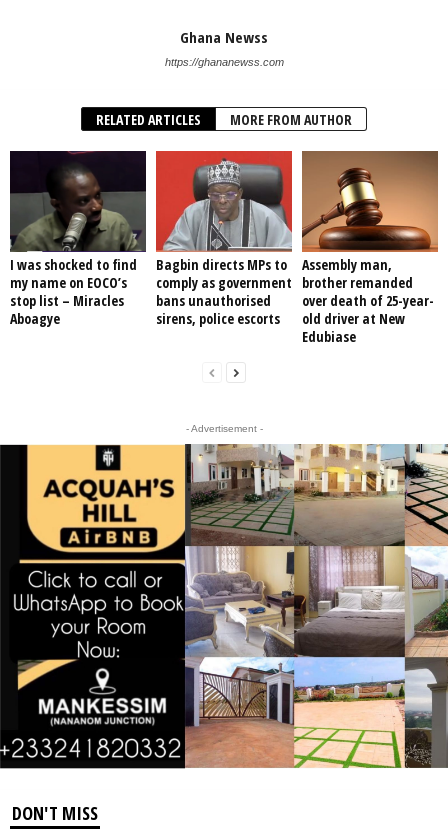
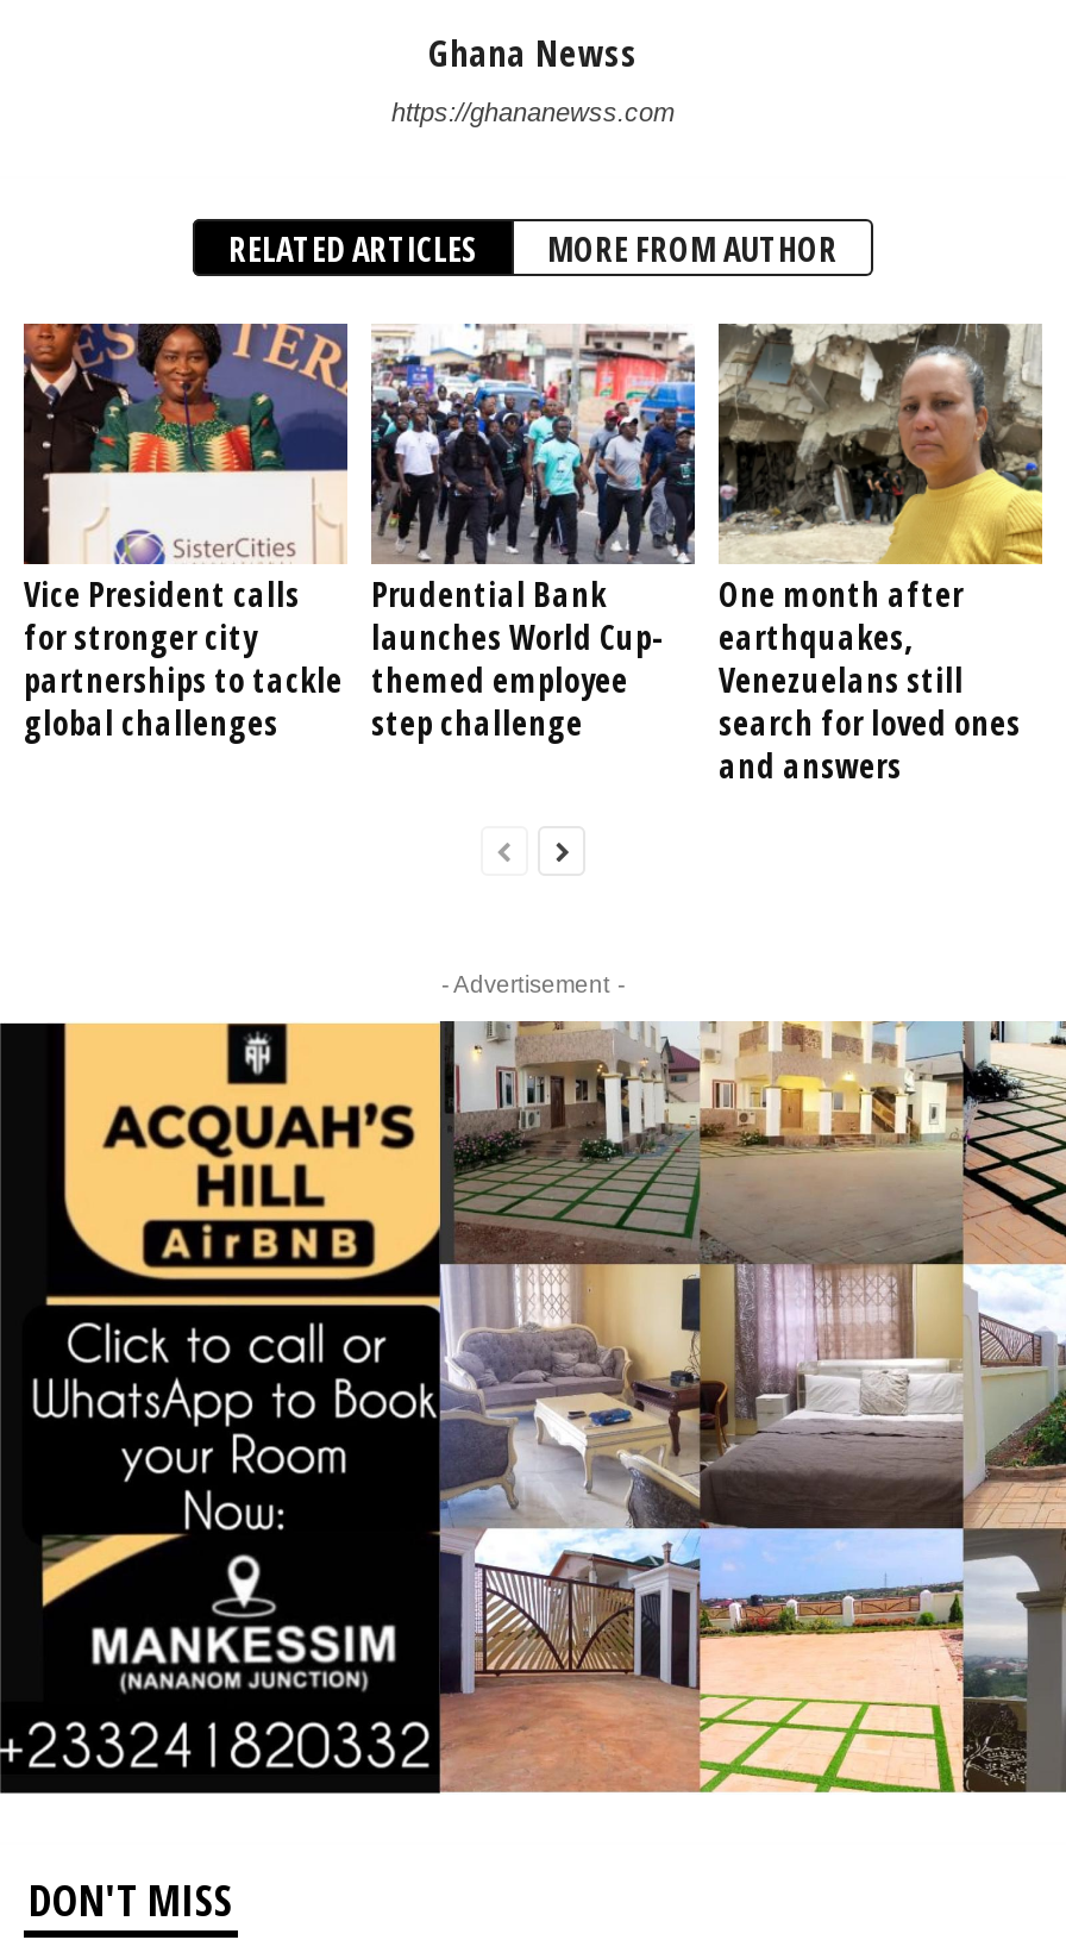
- [image]
- I was shocked to find
- my name on EOCO’s
- stop list – Miracles
- Aboagye
+ [image]
+ Vice President calls
+ for stronger city
+ partnerships to tackle
+ global challenges

- [image]
- Bagbin directs MPs to
- comply as government
- bans unauthorised
- sirens, police escorts
+ [image]
+ Prudential Bank
+ launches World Cup-
+ themed employee
+ step challenge

- [image]
- Assembly man,
- brother remanded
- over death of 25-year-
- old driver at New
- Edubiase
+ [image]
+ One month after
+ earthquakes,
+ Venezuelans still
+ search for loved ones
+ and answers
